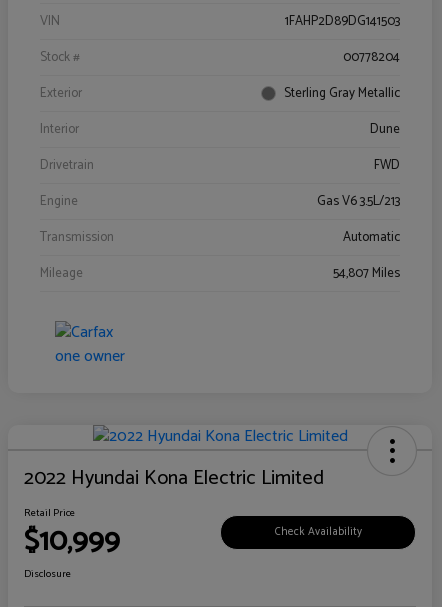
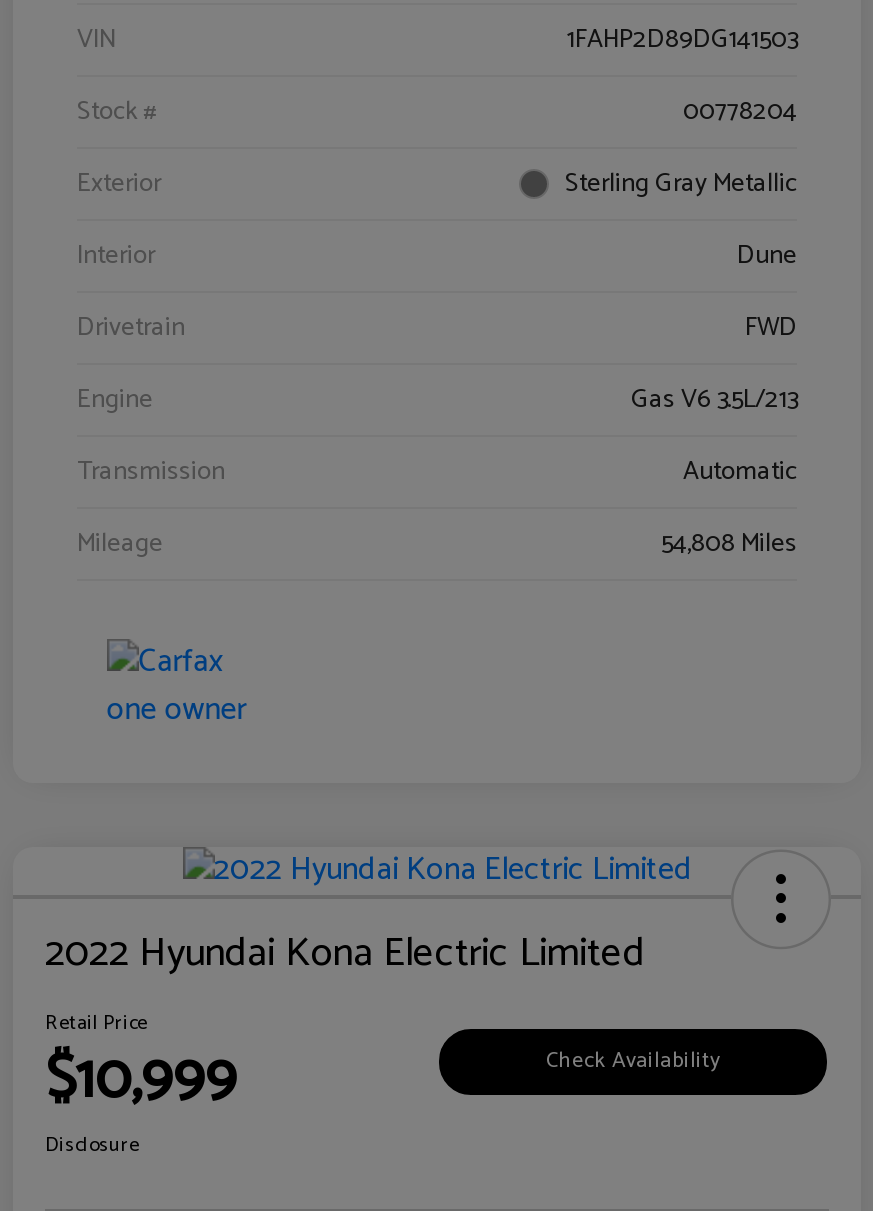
- 54,807 Miles
+ 54,808 Miles
